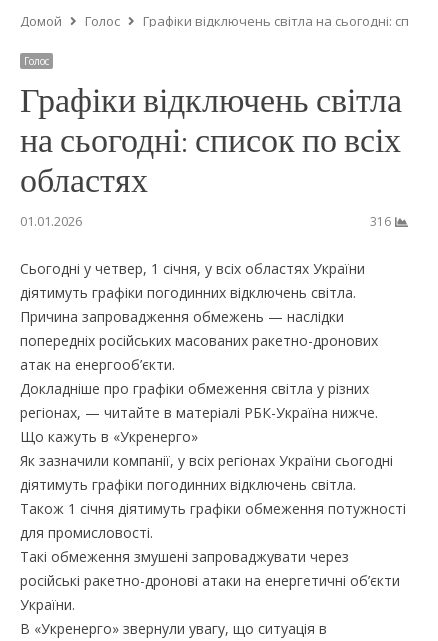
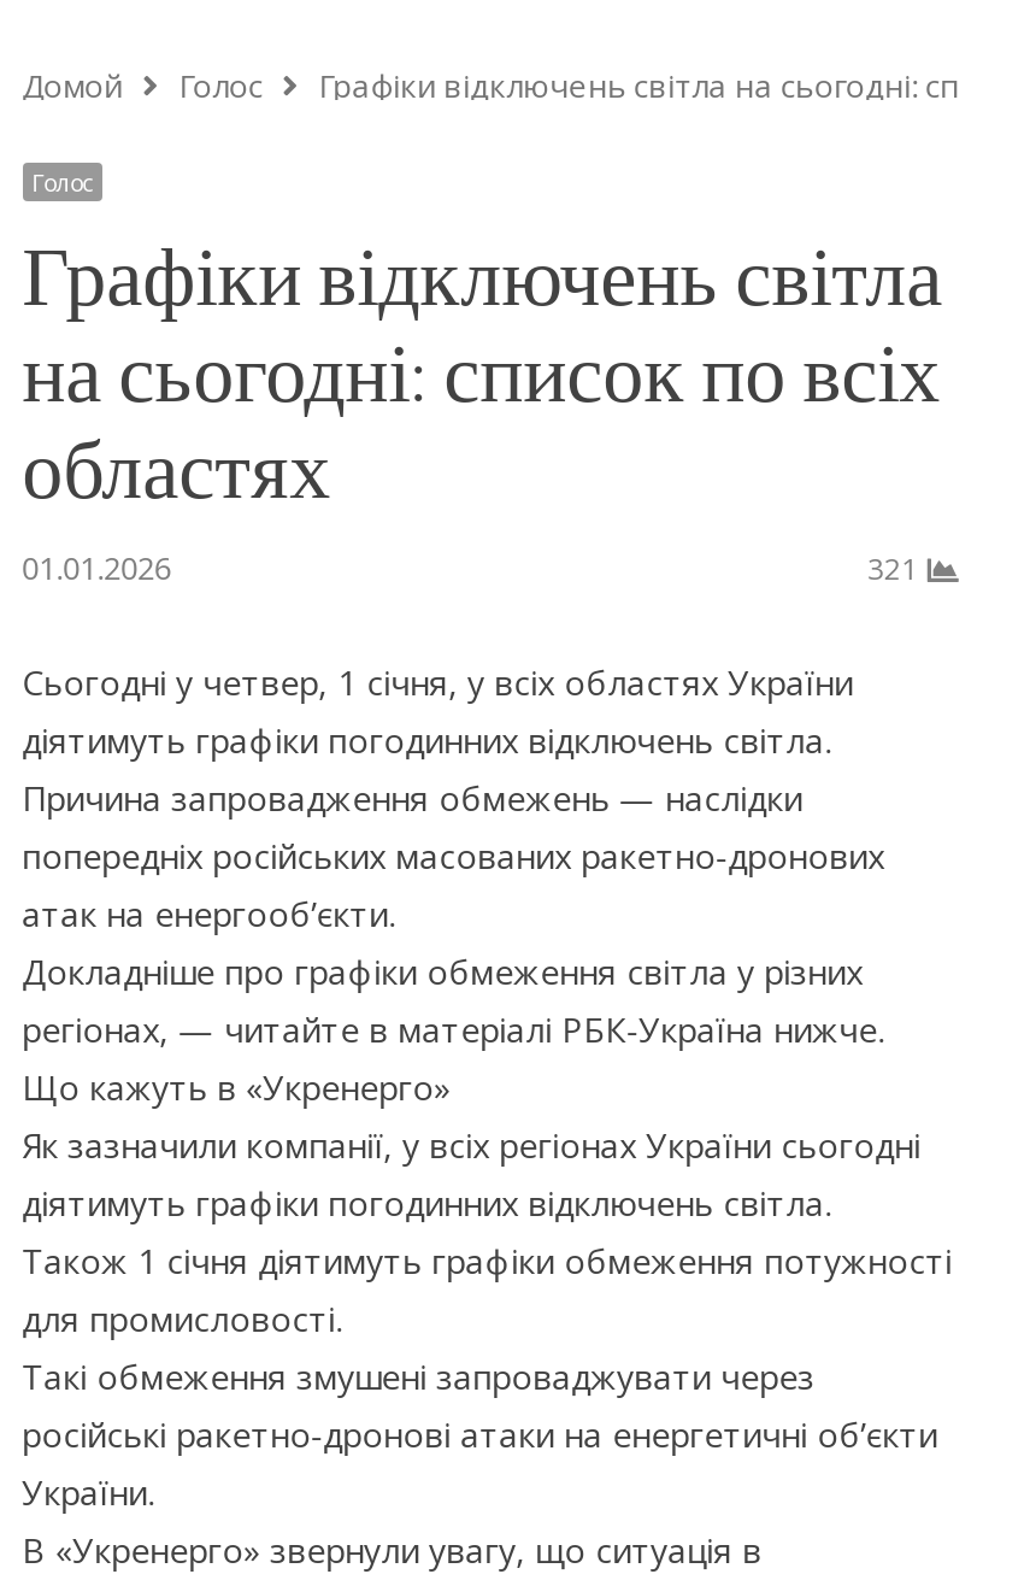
- 316
+ 321
